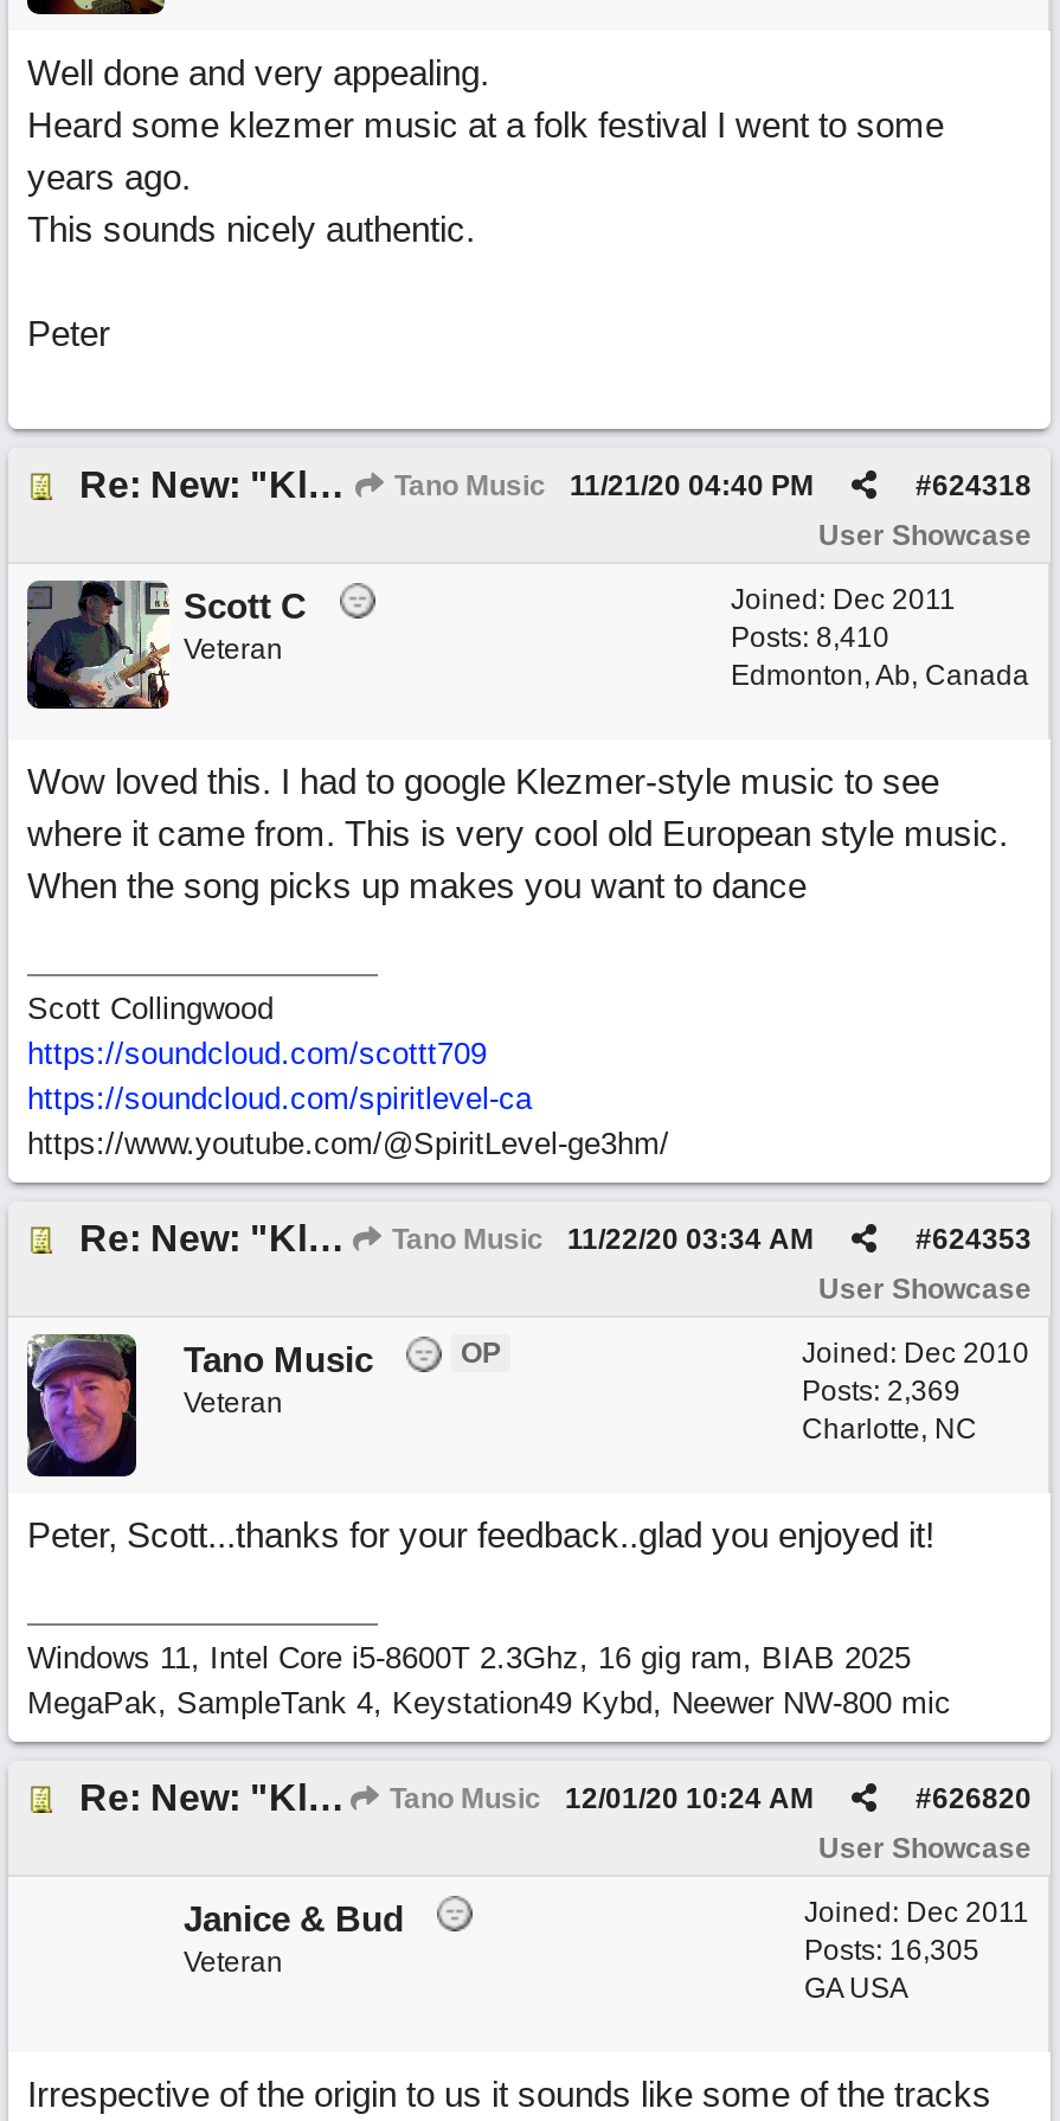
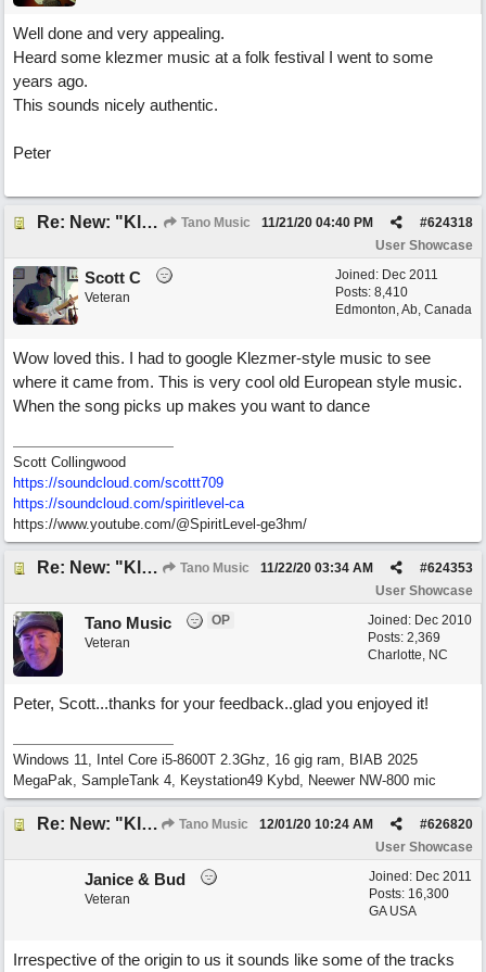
- Posts: 16,305
+ Posts: 16,300
